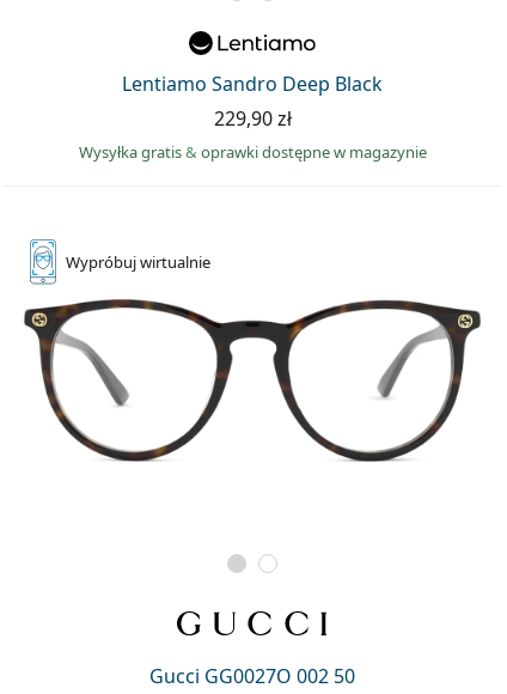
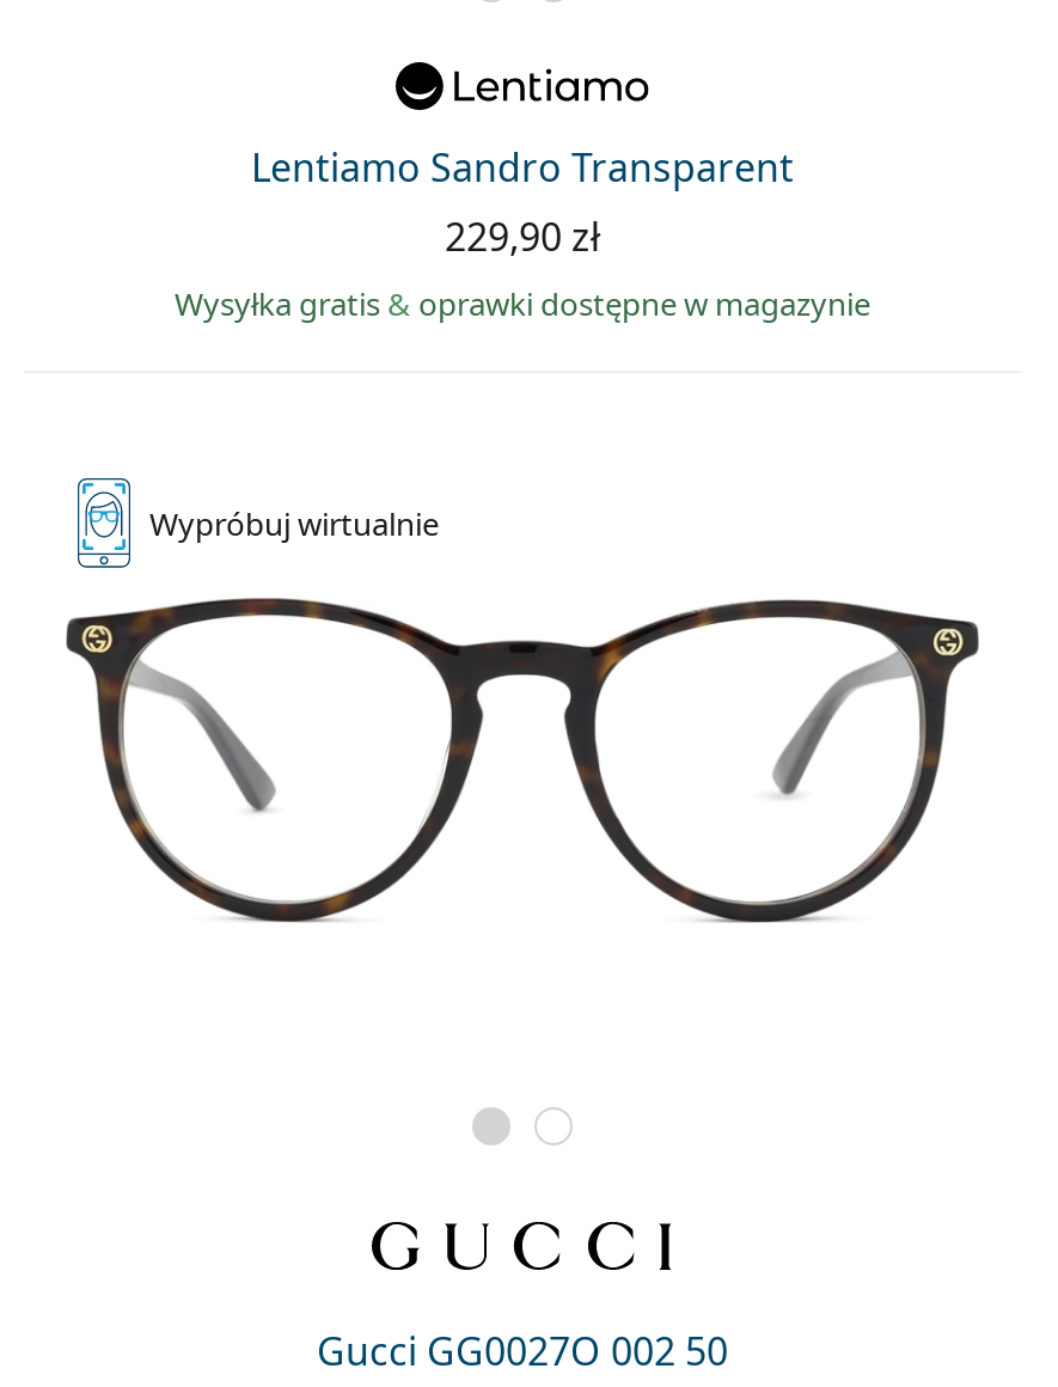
- Lentiamo Sandro Deep Black
+ Lentiamo Sandro Transparent
